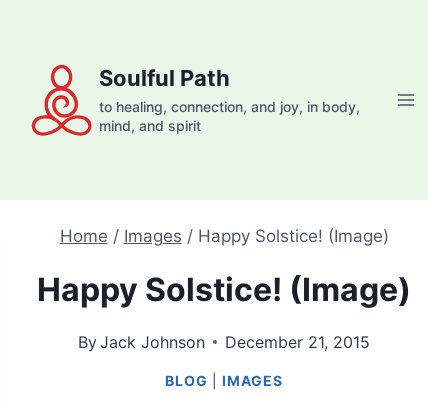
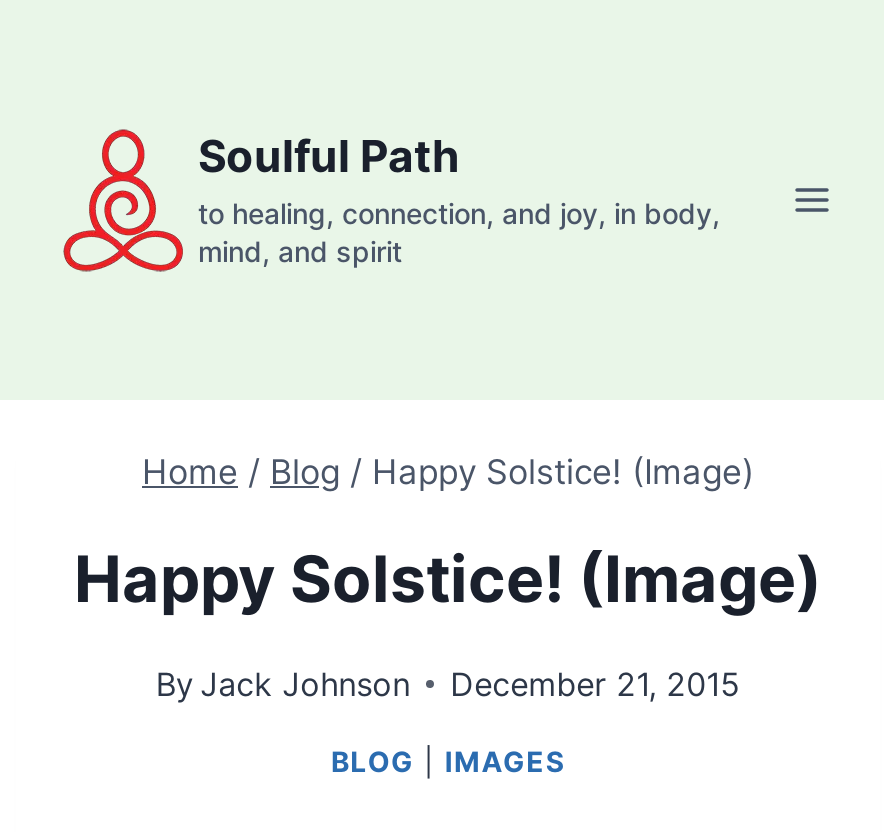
- Home / Images / Happy Solstice! (Image)
+ Home / Blog / Happy Solstice! (Image)
